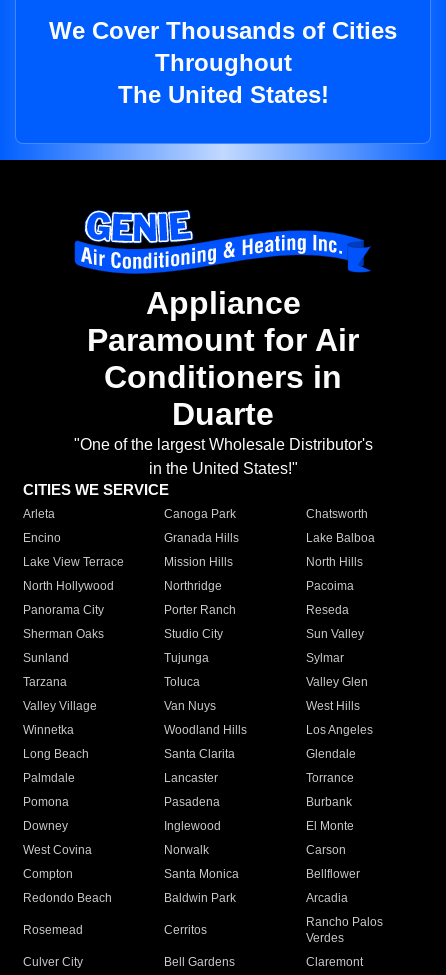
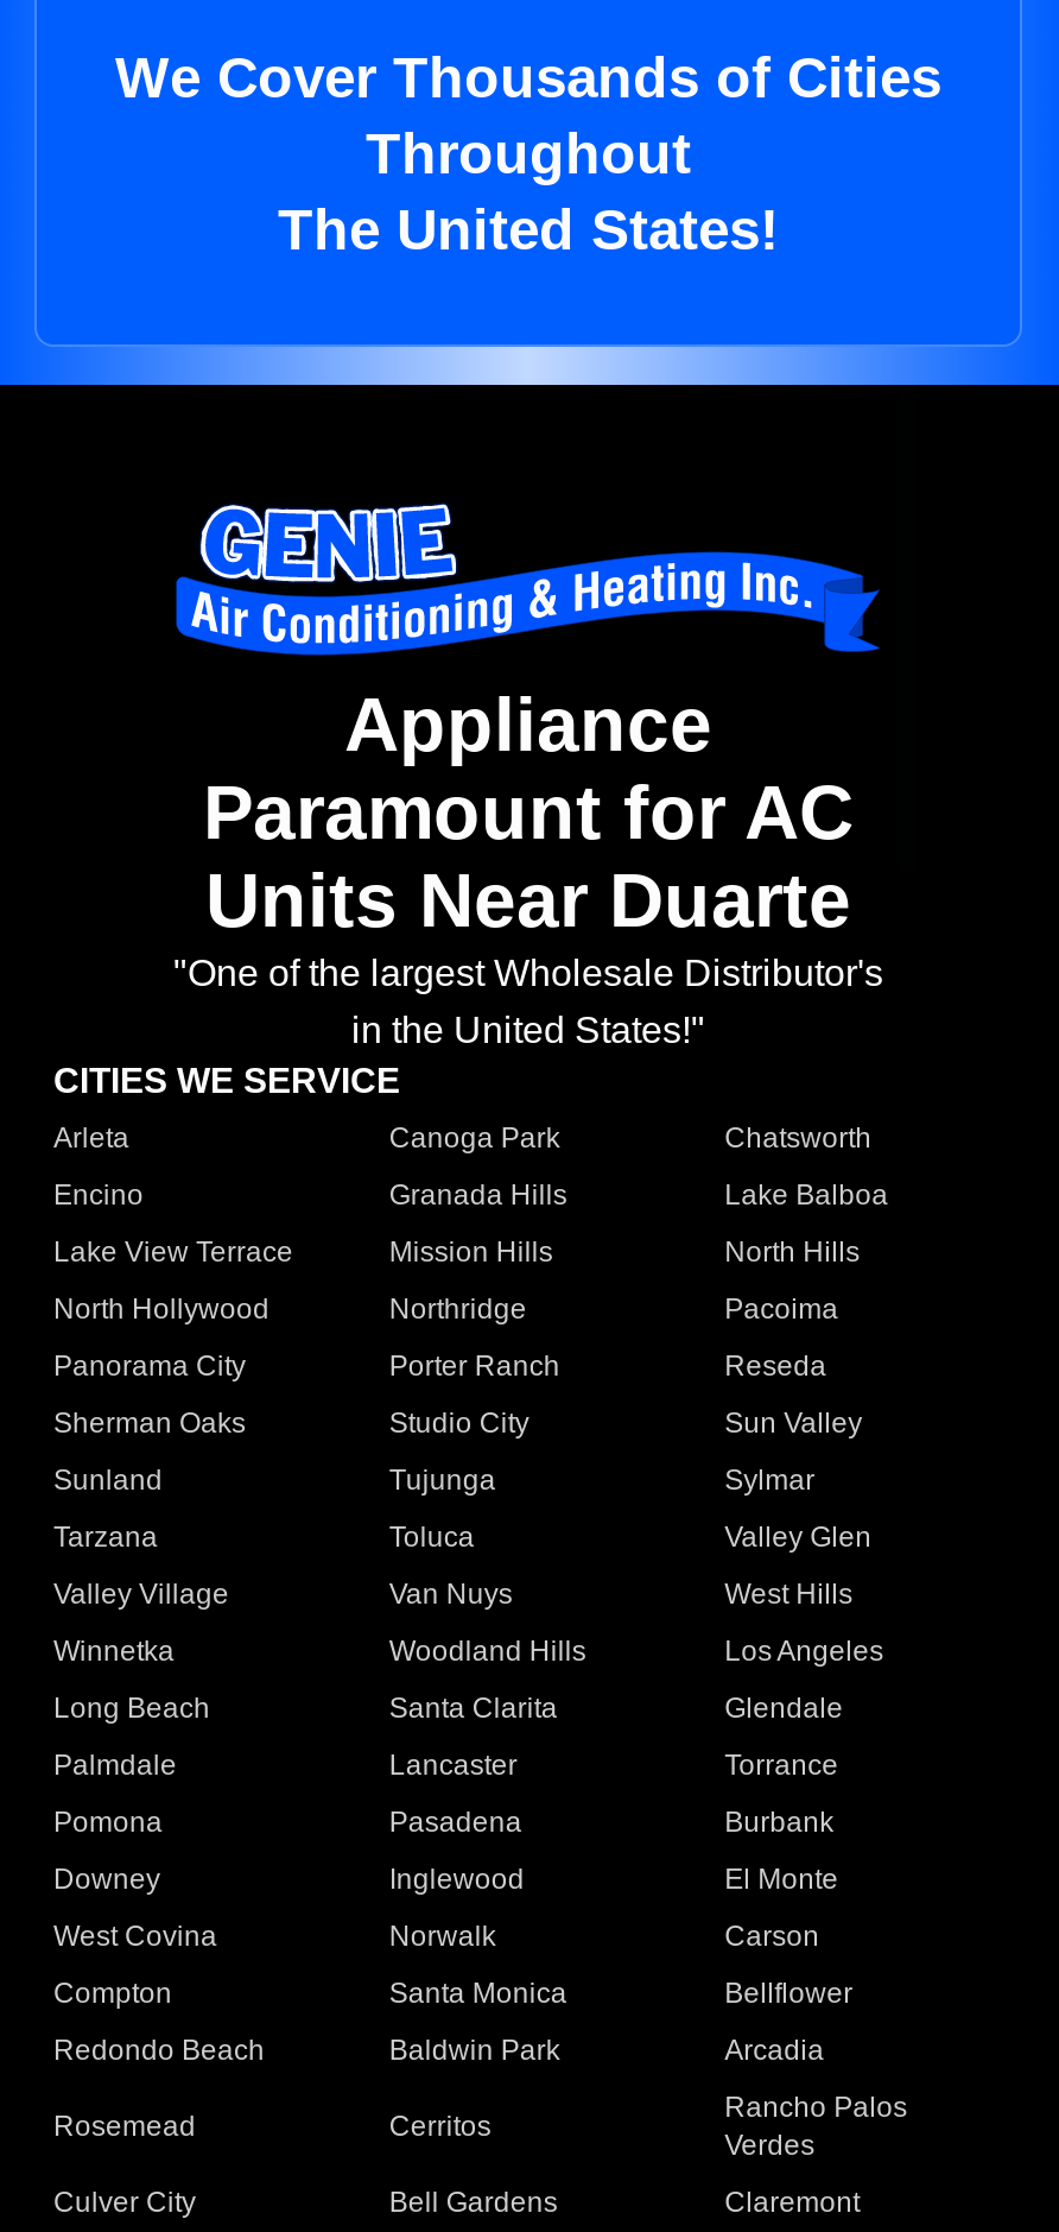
- Paramount for Air
- Conditioners in
- Duarte
+ Paramount for AC
+ Units Near Duarte
